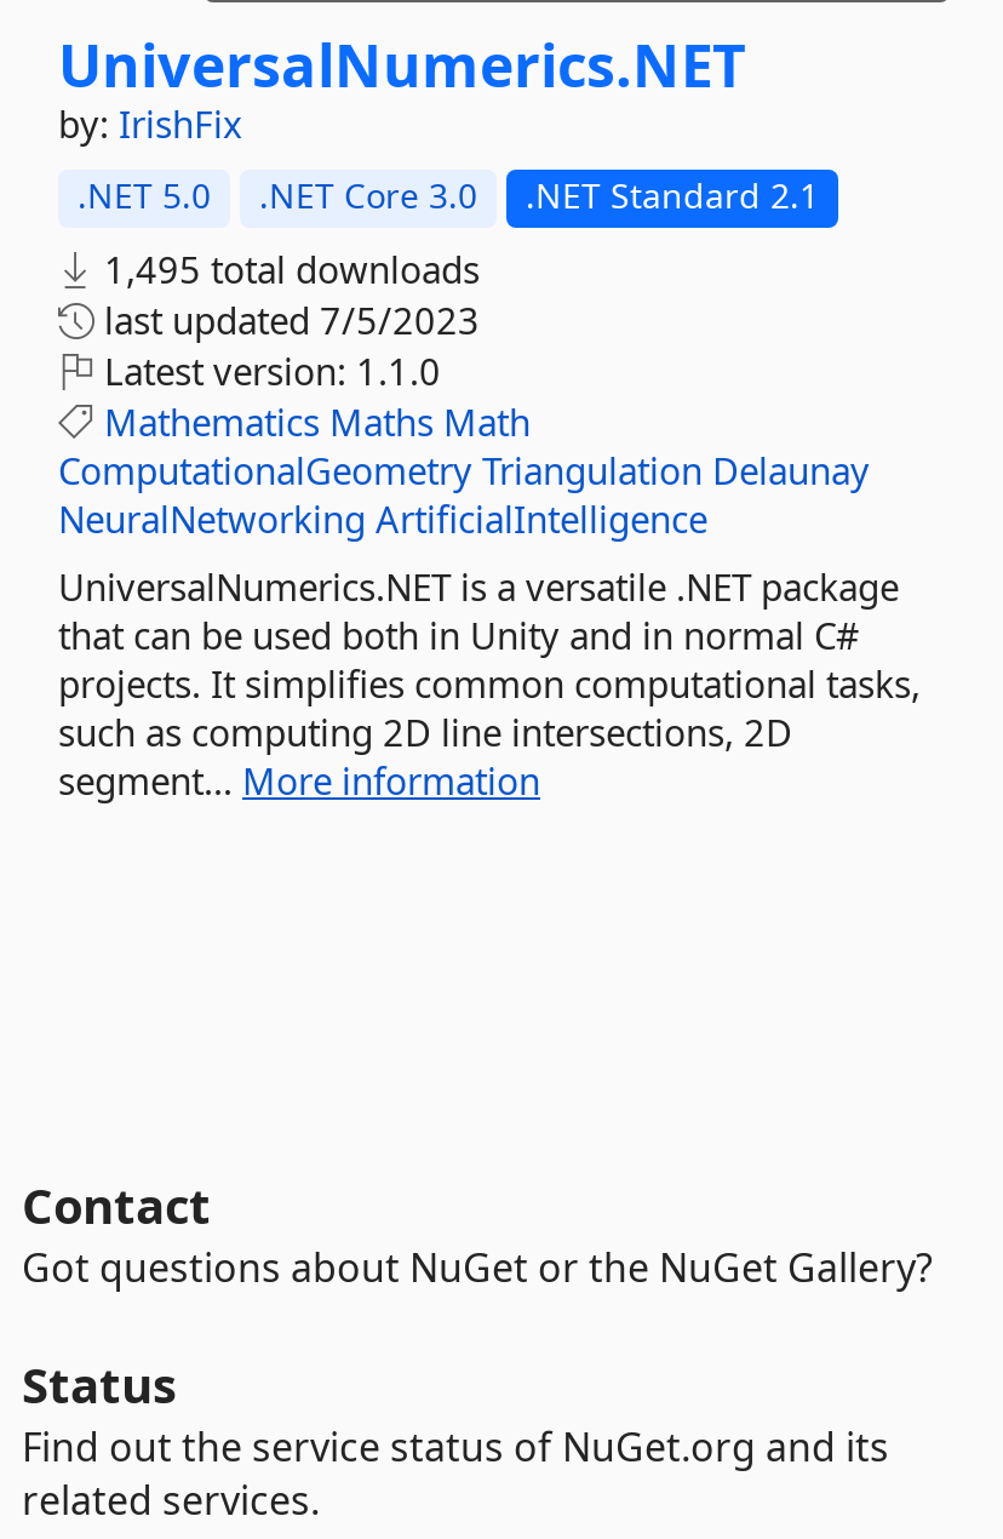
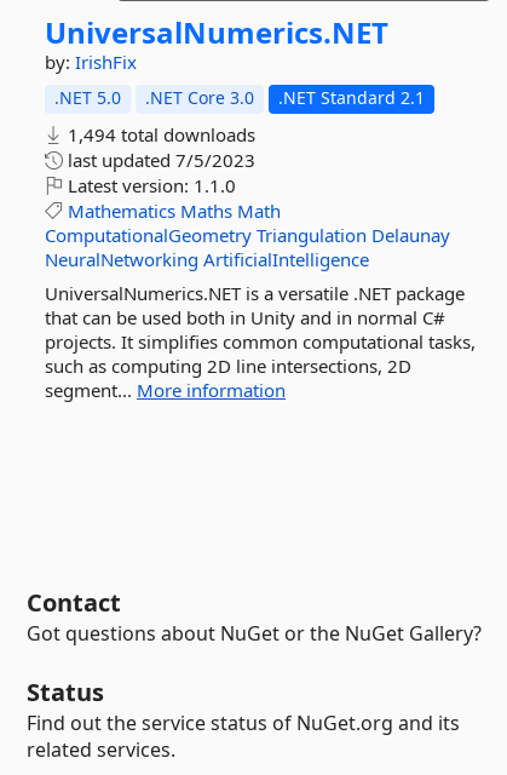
- 1,495 total downloads
+ 1,494 total downloads
